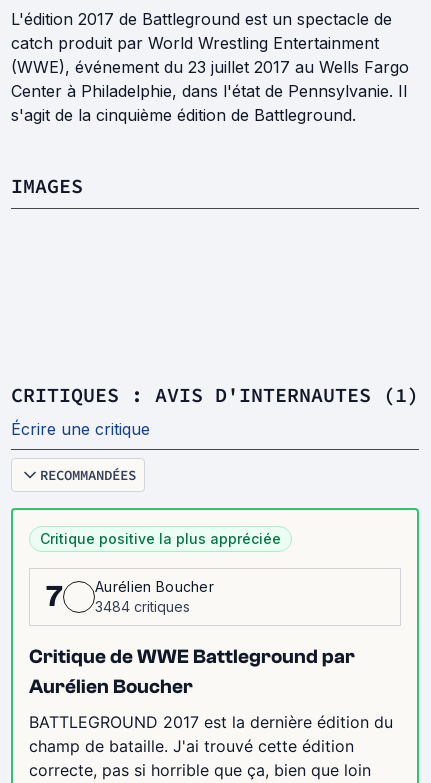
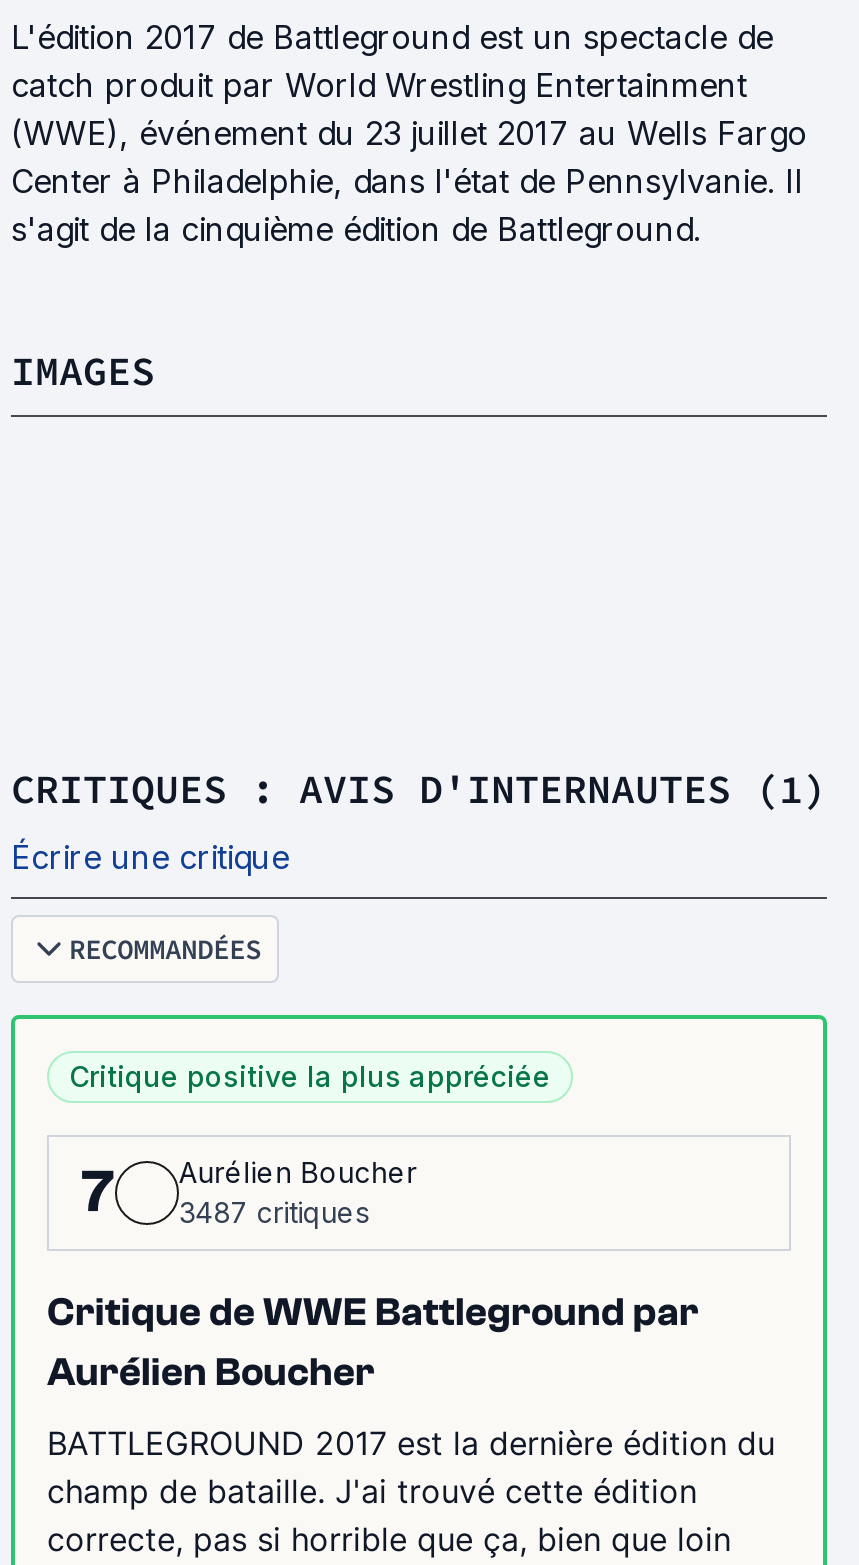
- 7 3484 critiques Aurélien Boucher
+ 7 3487 critiques Aurélien Boucher
